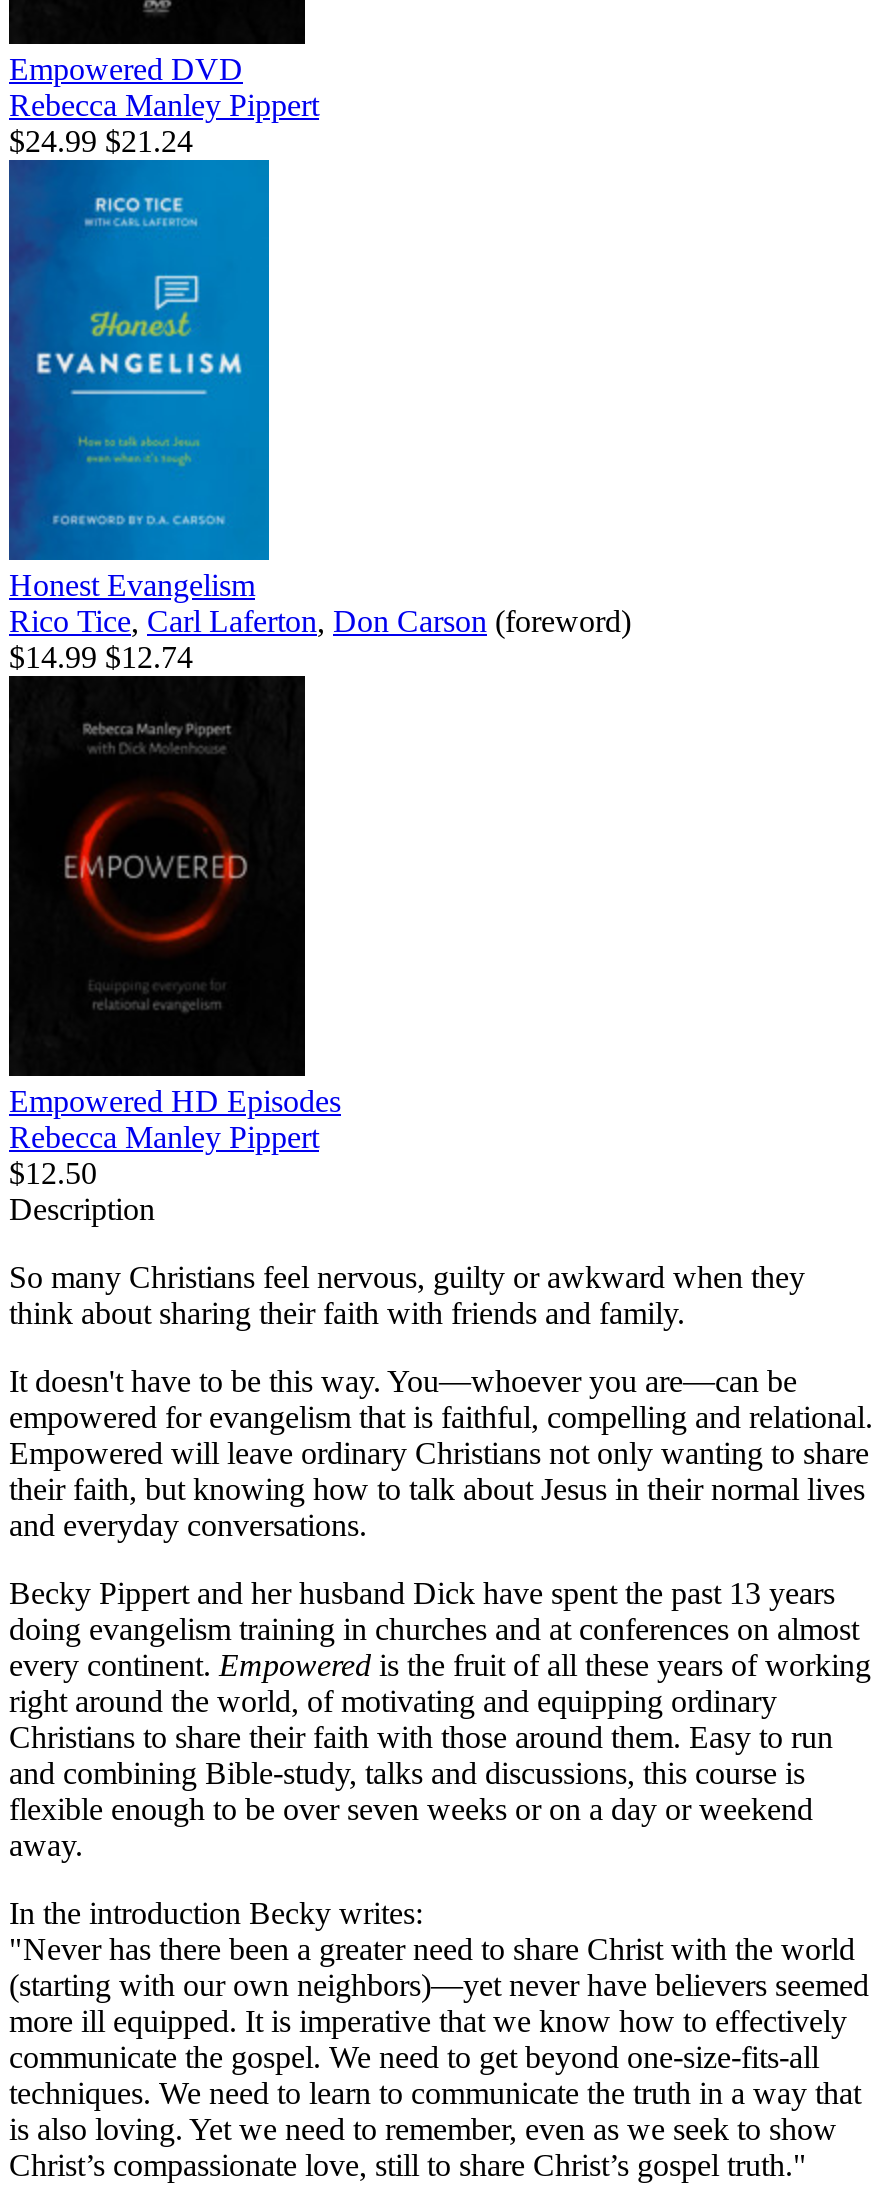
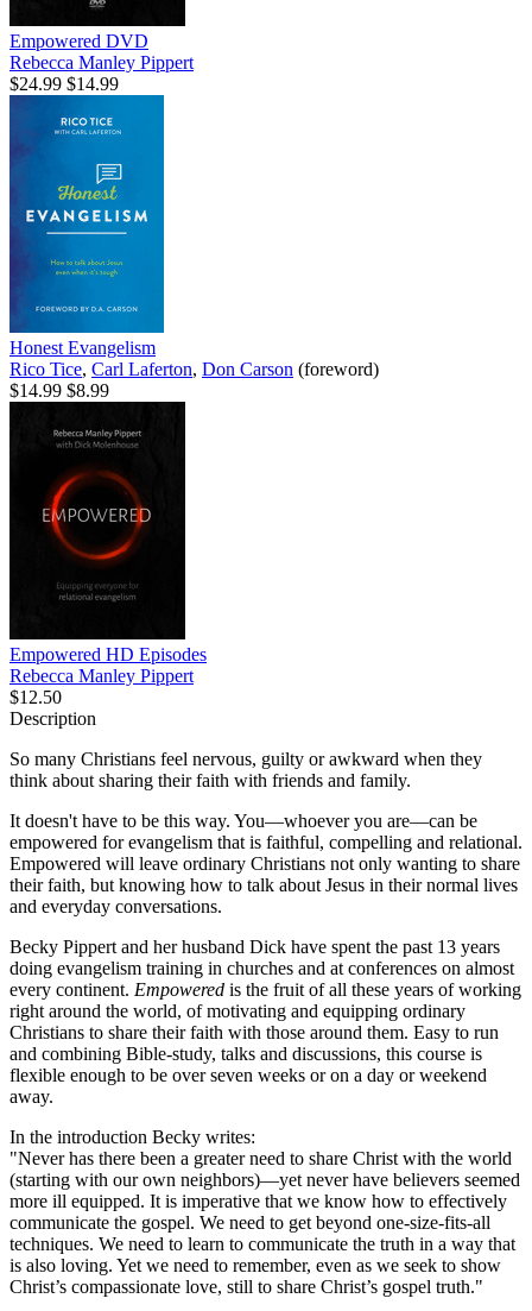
- $24.99 $21.24
+ $24.99 $14.99

- $14.99 $12.74
+ $14.99 $8.99
